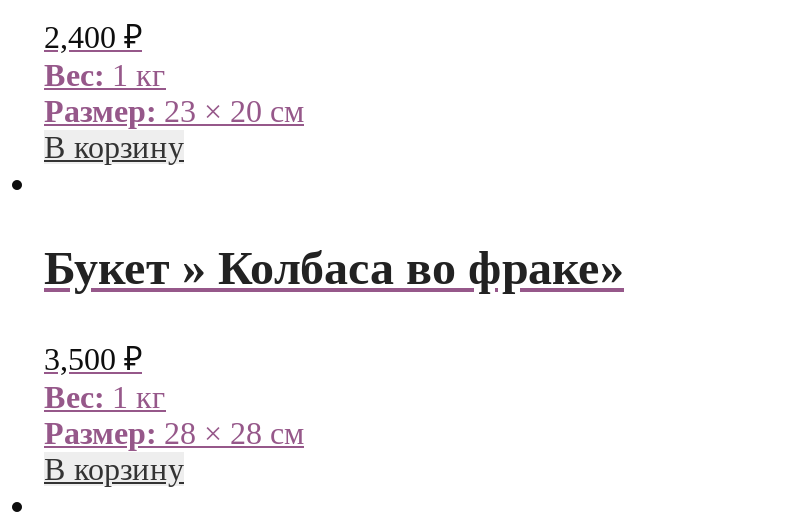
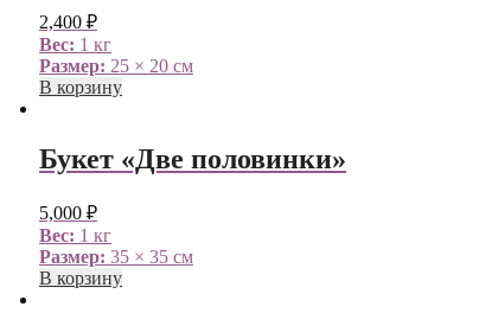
- Размер: 23 × 20 см
+ Размер: 25 × 20 см

- Букет » Колбаса во фраке»
+ Букет «Две половинки»

- 3,500 ₽
+ 5,000 ₽

- Размер: 28 × 28 см
+ Размер: 35 × 35 см
